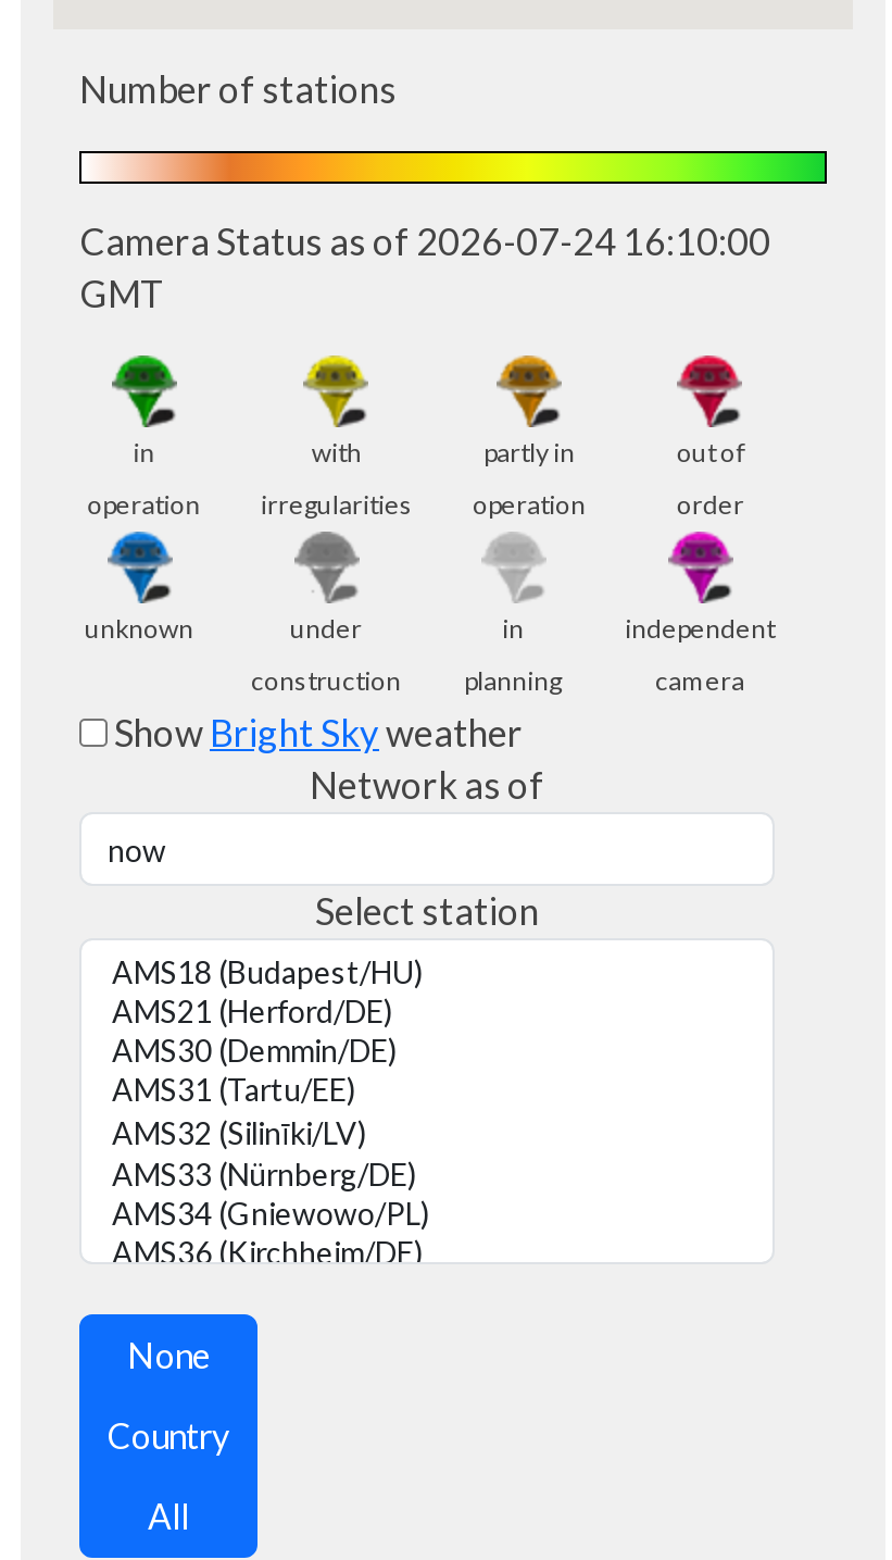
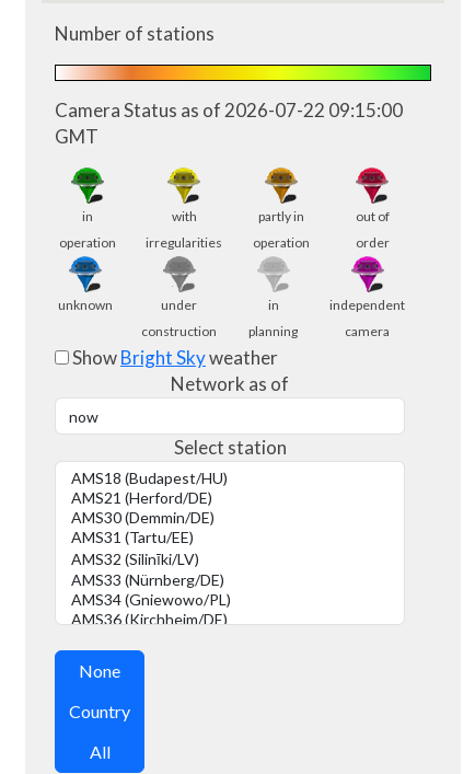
- Camera Status as of 2026-07-24 16:10:00
+ Camera Status as of 2026-07-22 09:15:00
